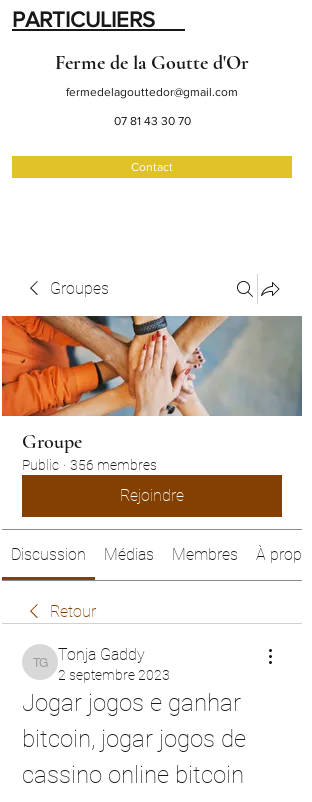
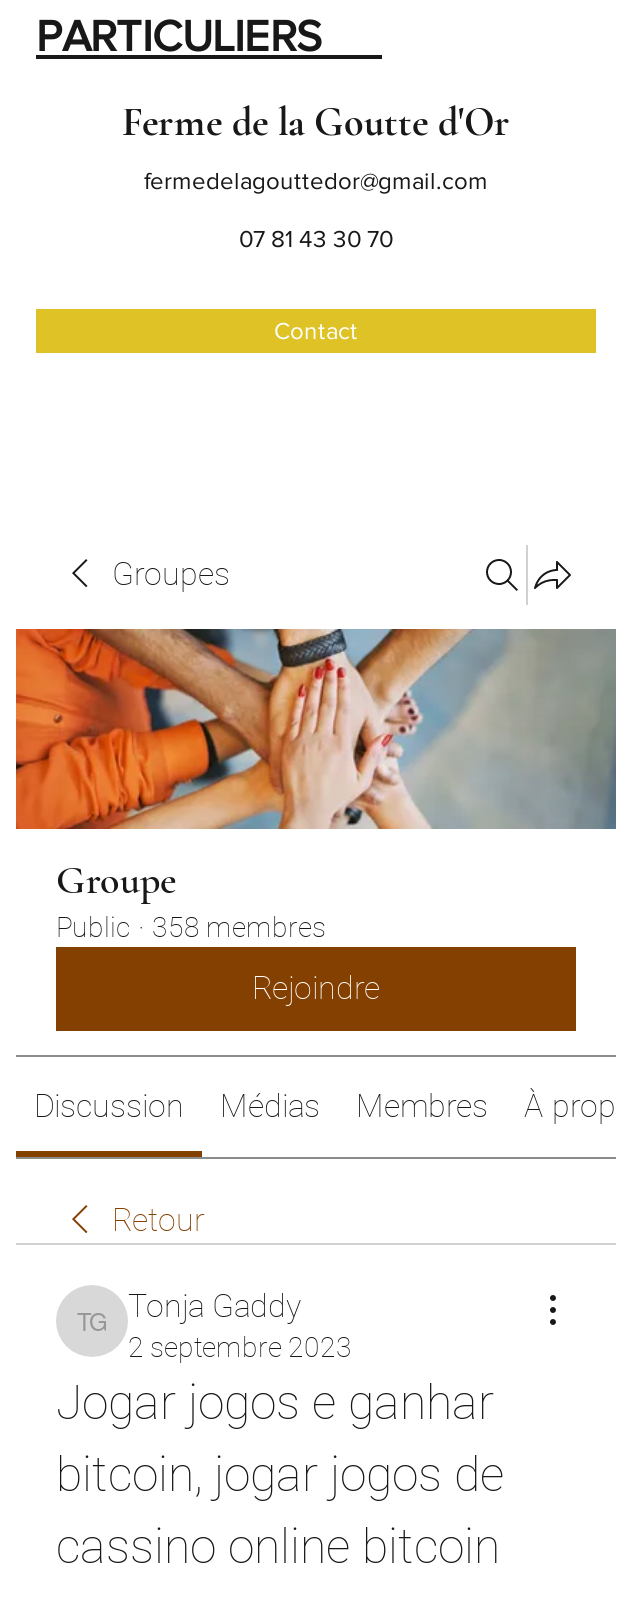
- Public · 356 membres
+ Public · 358 membres
